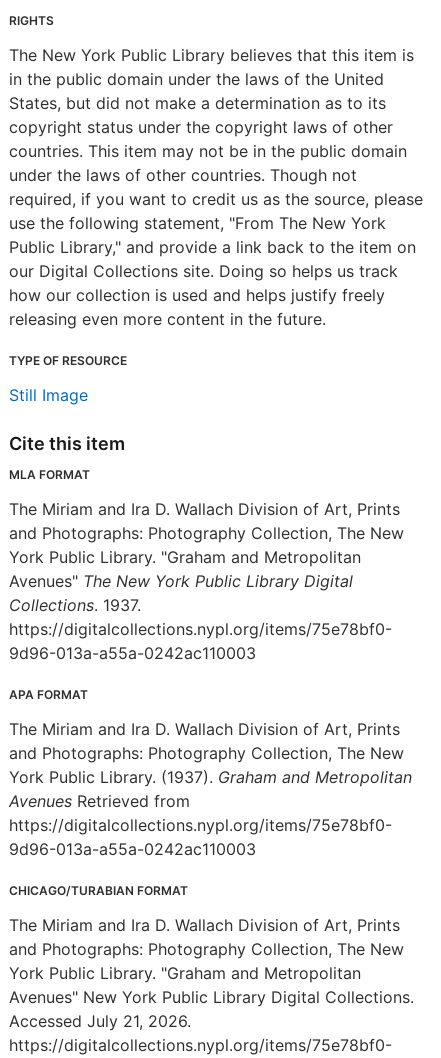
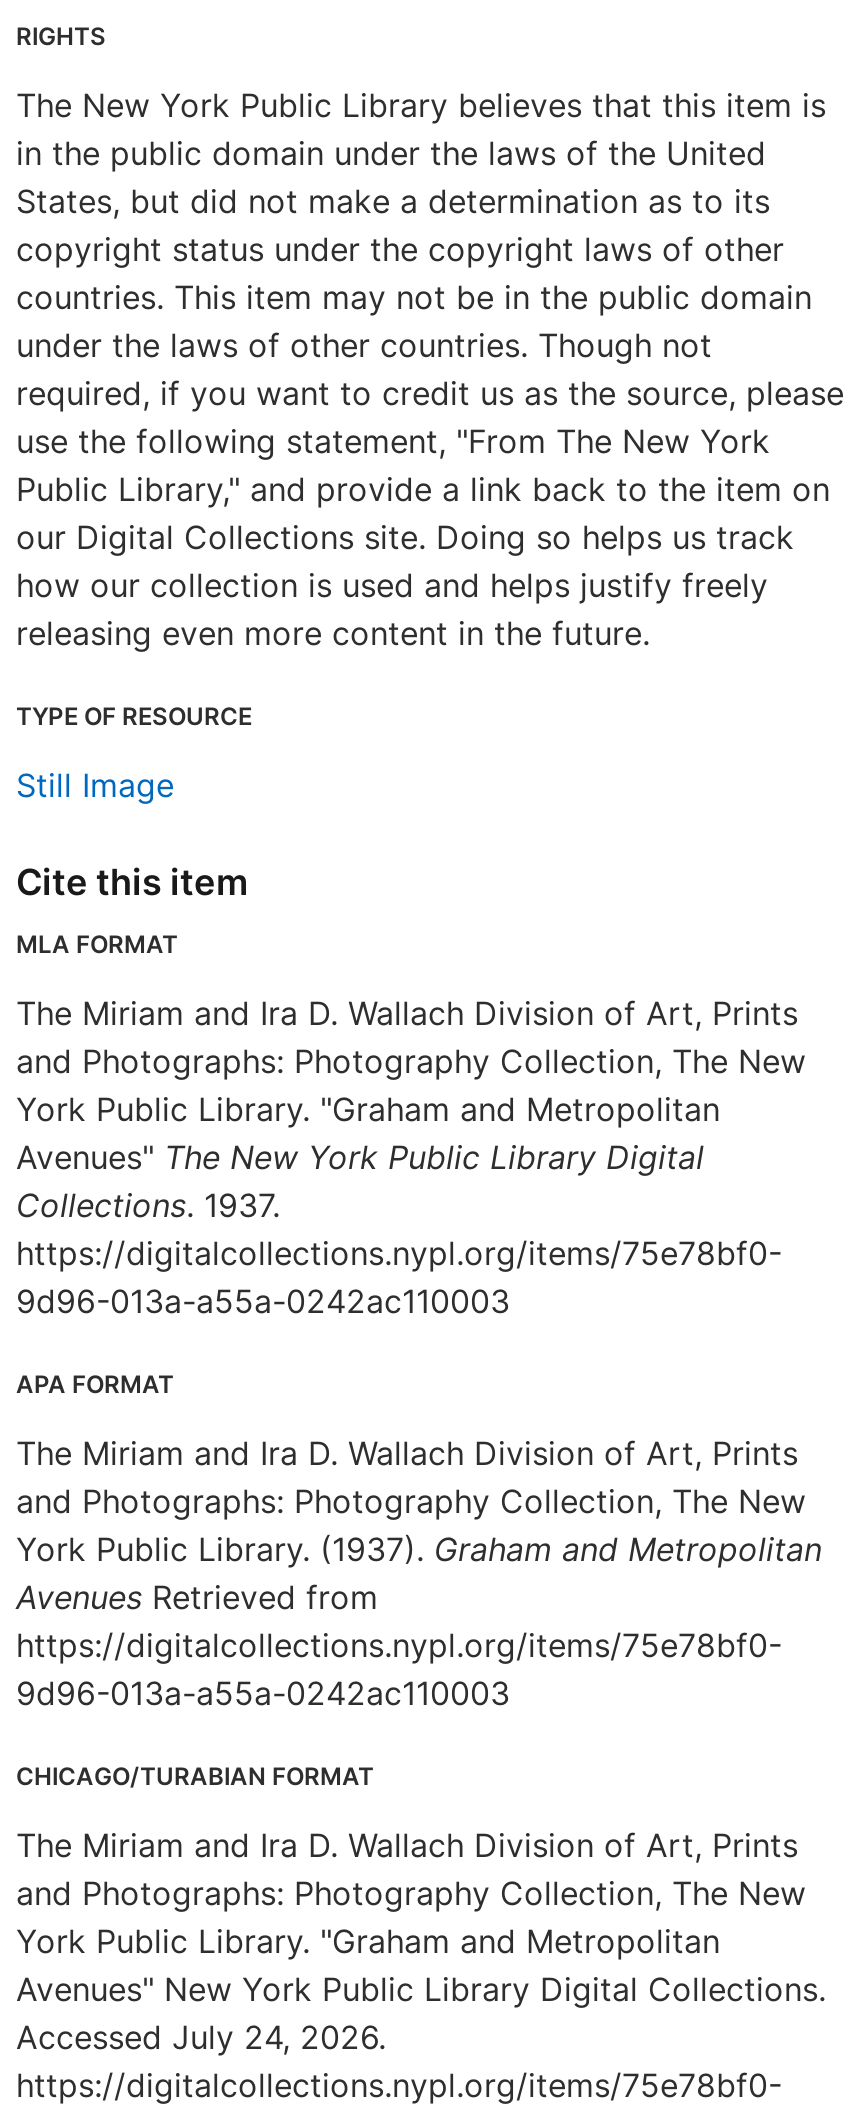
- Accessed July 21, 2026.
+ Accessed July 24, 2026.
